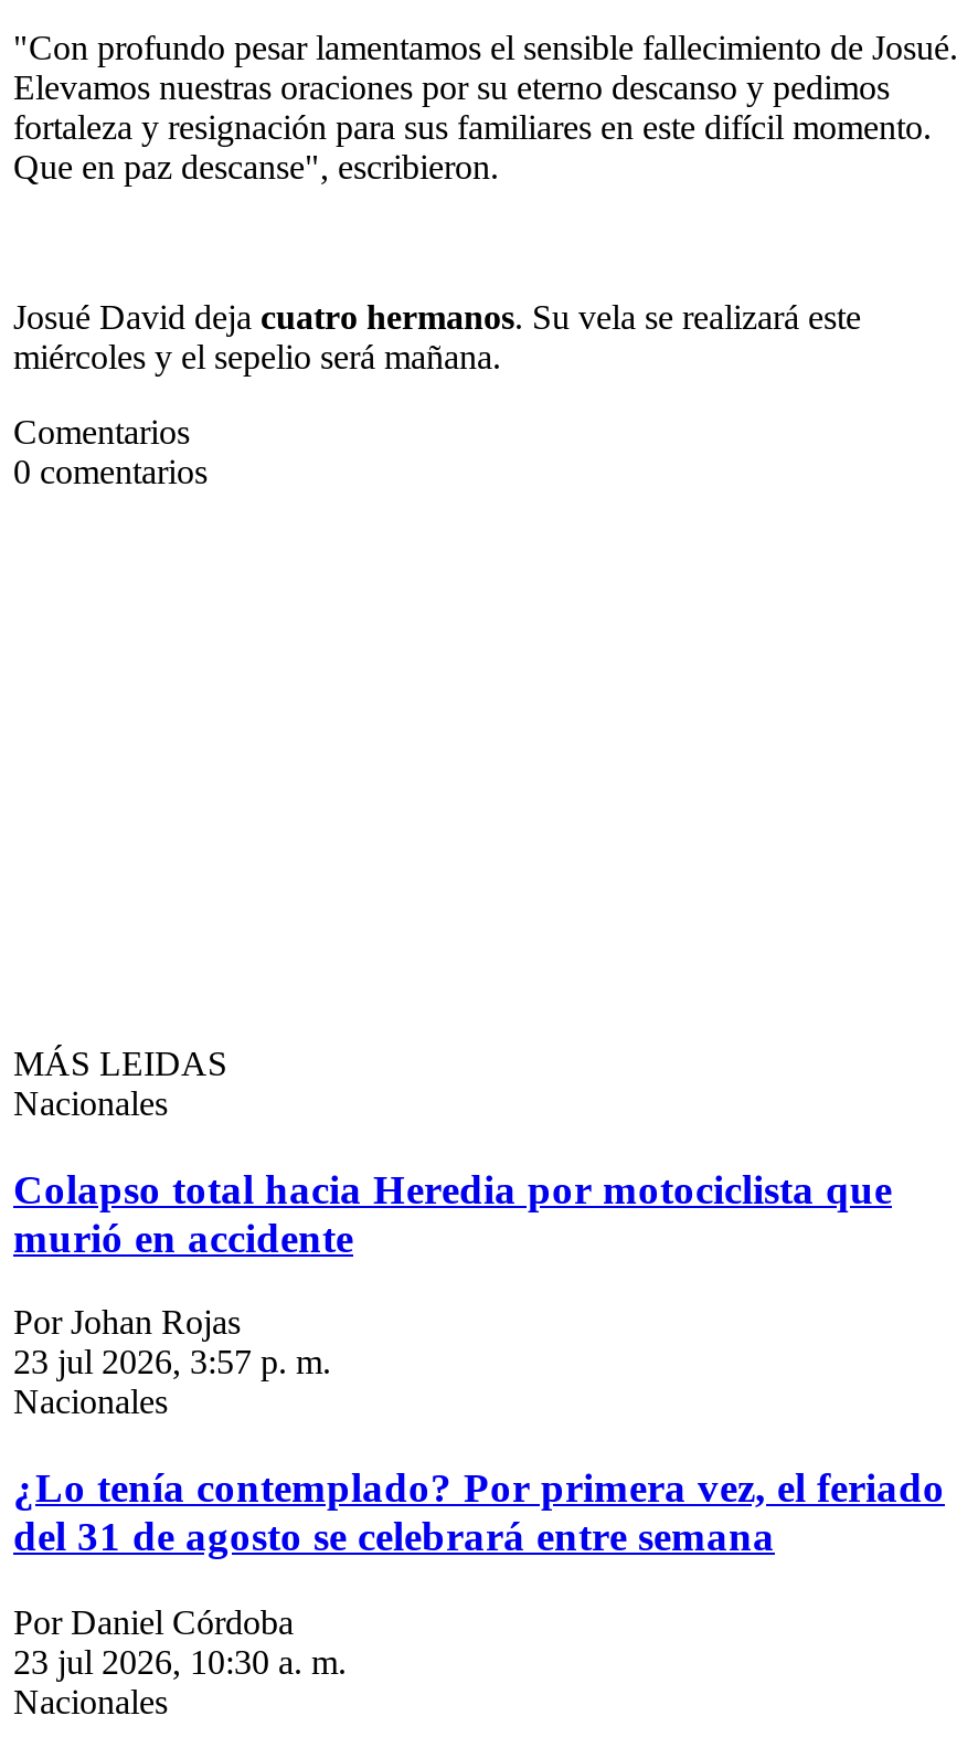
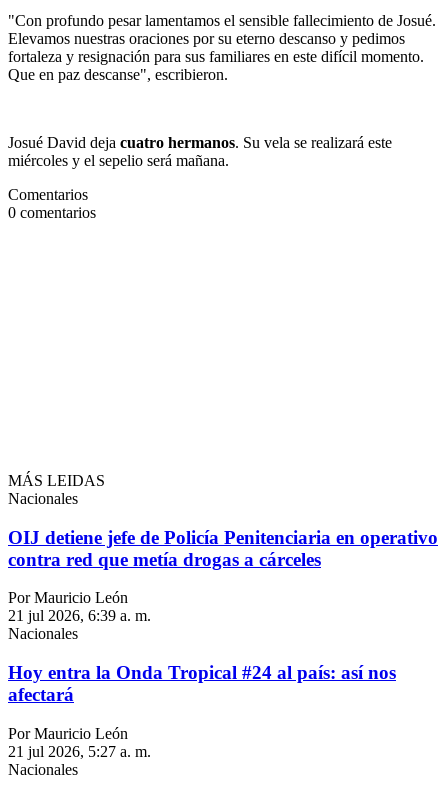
- Colapso total hacia Heredia por motociclista que
- murió en accidente
+ OIJ detiene jefe de Policía Penitenciaria en operativo
+ contra red que metía drogas a cárceles

- Por Johan Rojas
- 23 jul 2026, 3:57 p. m.
+ Por Mauricio León
+ 21 jul 2026, 6:39 a. m.

- ¿Lo tenía contemplado? Por primera vez, el feriado
- del 31 de agosto se celebrará entre semana
+ Hoy entra la Onda Tropical #24 al país: así nos
+ afectará

- Por Daniel Córdoba
- 23 jul 2026, 10:30 a. m.
+ Por Mauricio León
+ 21 jul 2026, 5:27 a. m.
